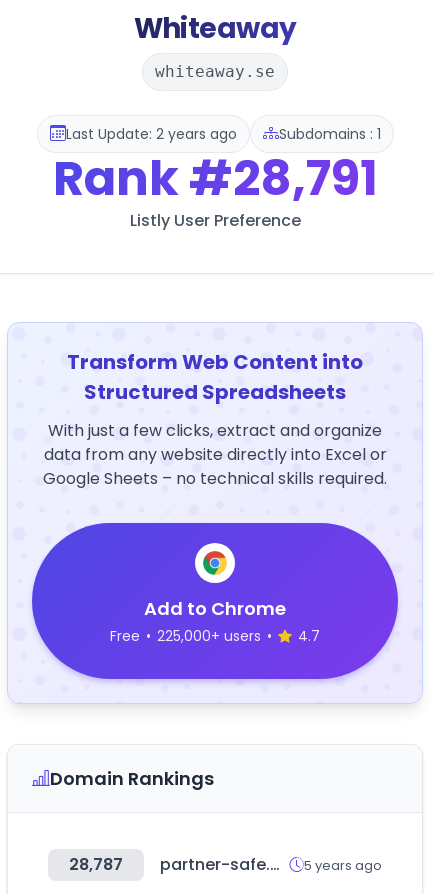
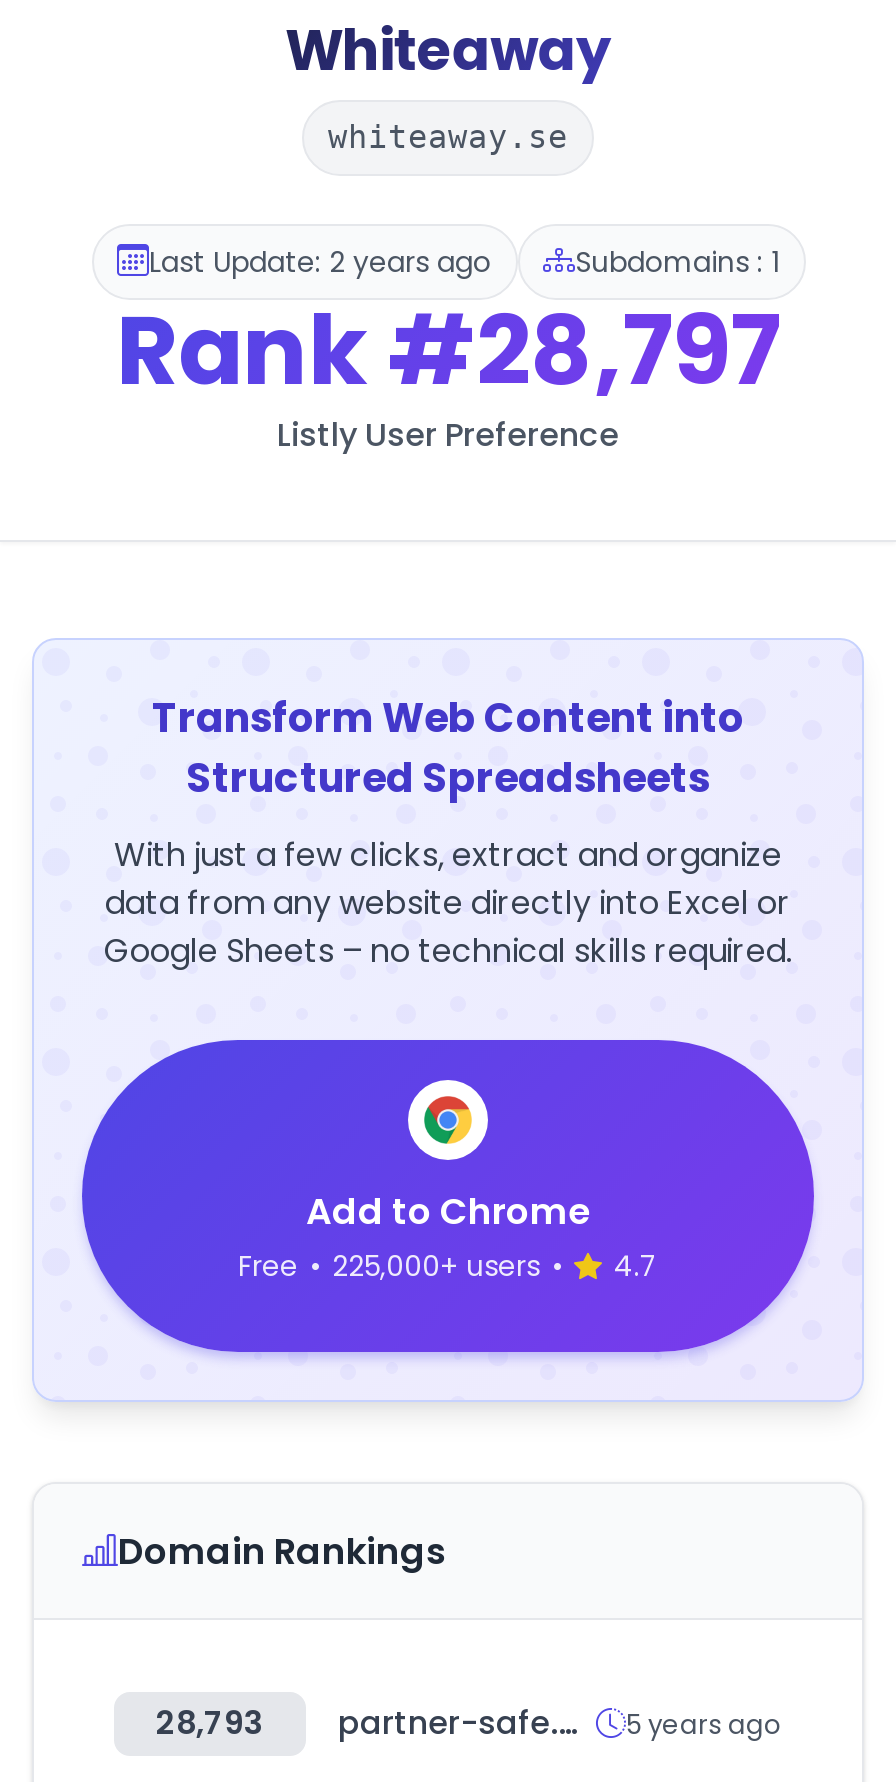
- Rank #28,791
+ Rank #28,797

- 28,787
+ 28,793
